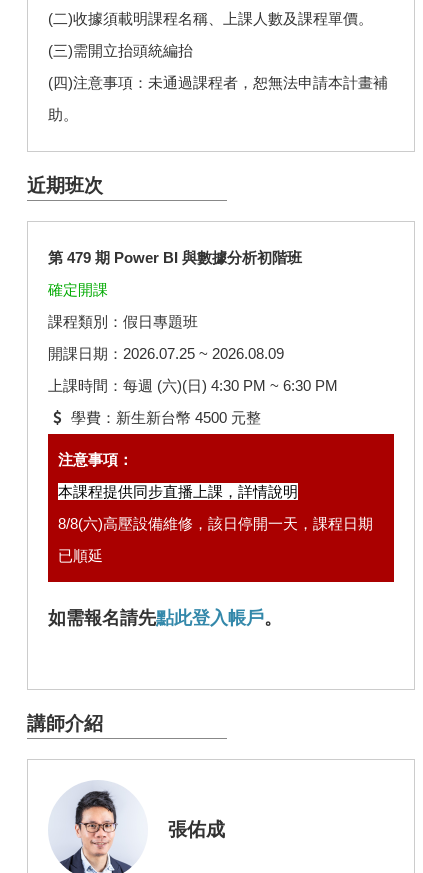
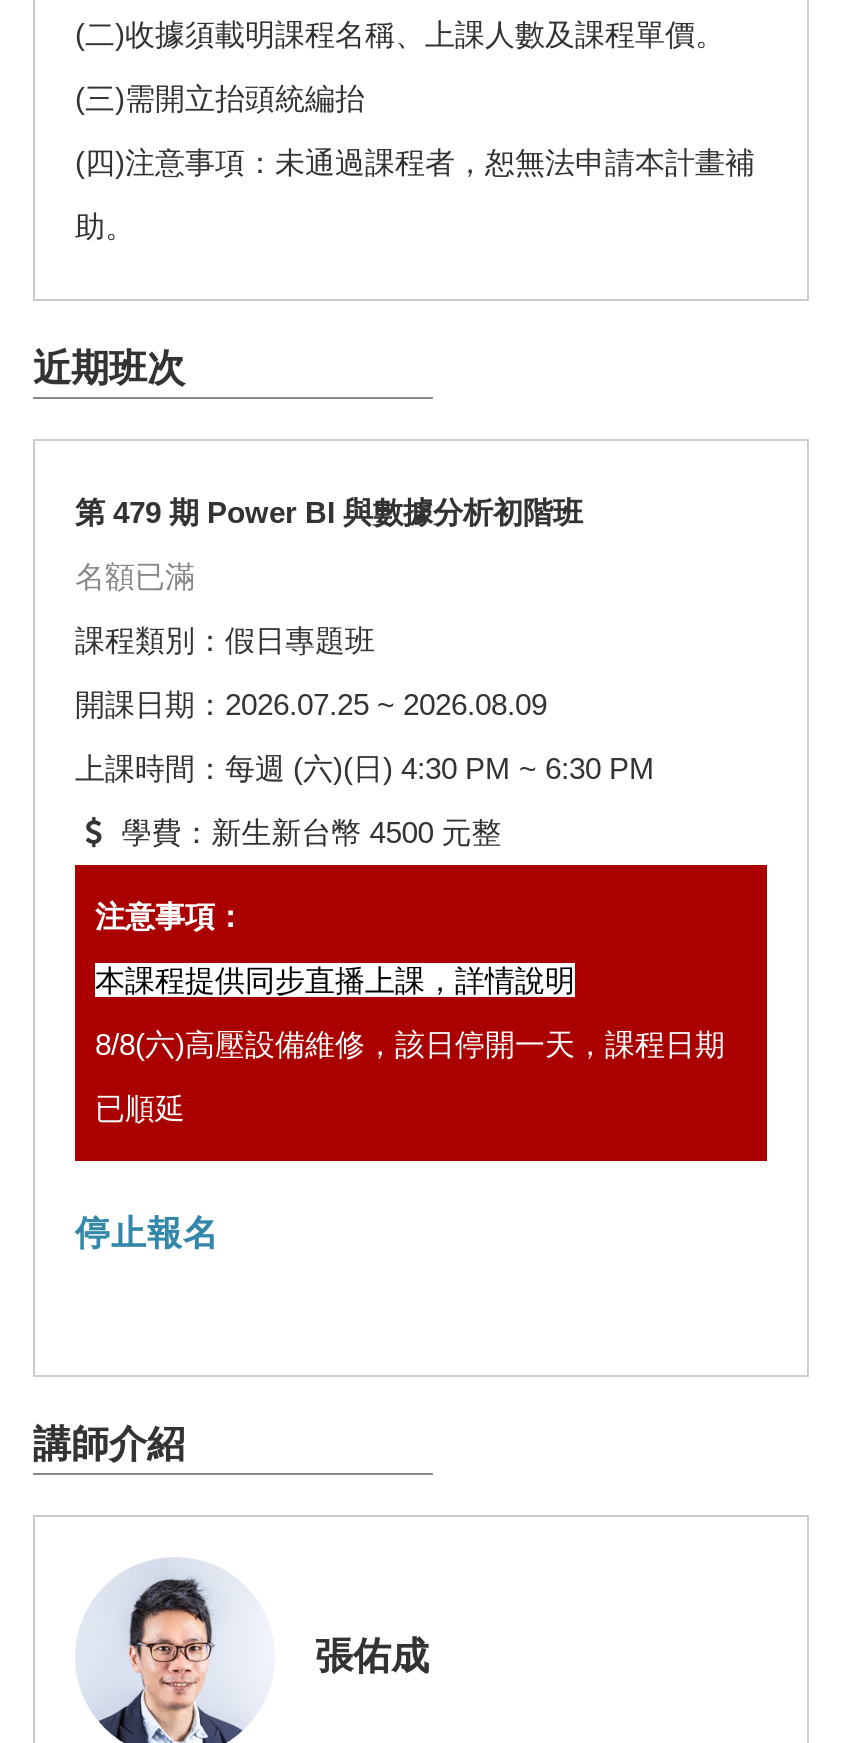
- 確定開課
+ 名額已滿

- 如需報名請先點此登入帳戶。
+ 停止報名
